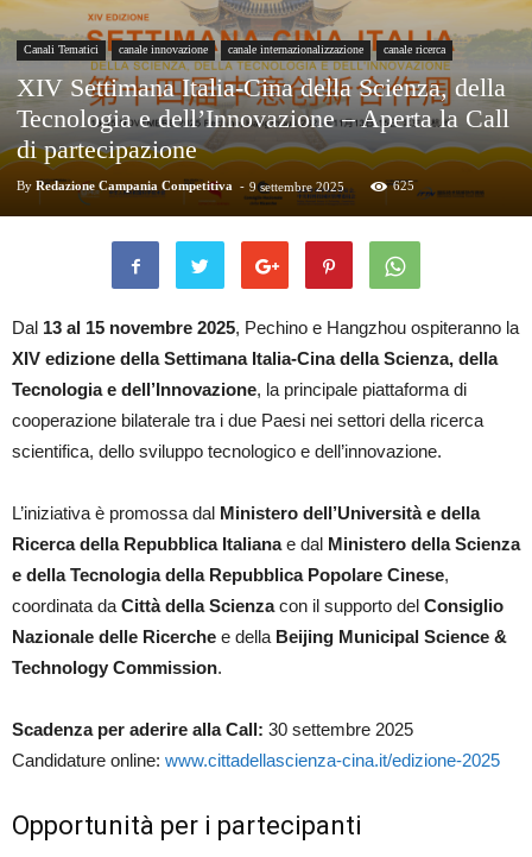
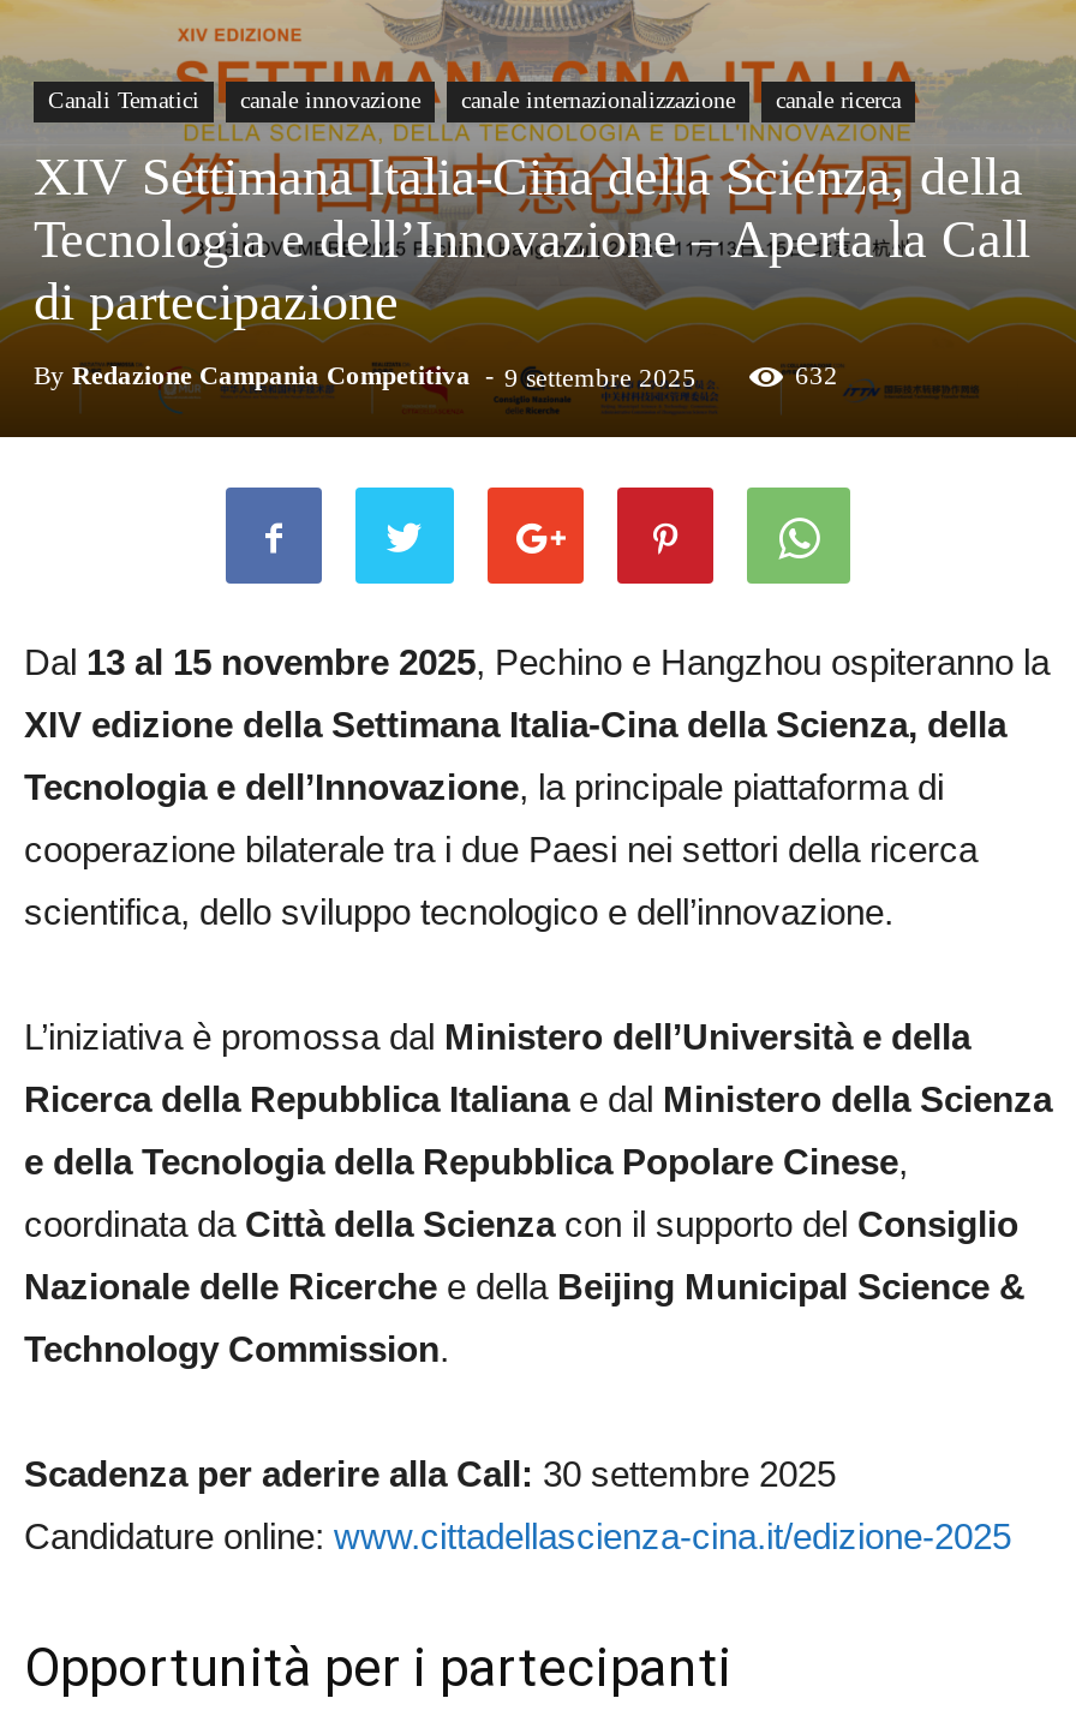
- 625
+ 632
